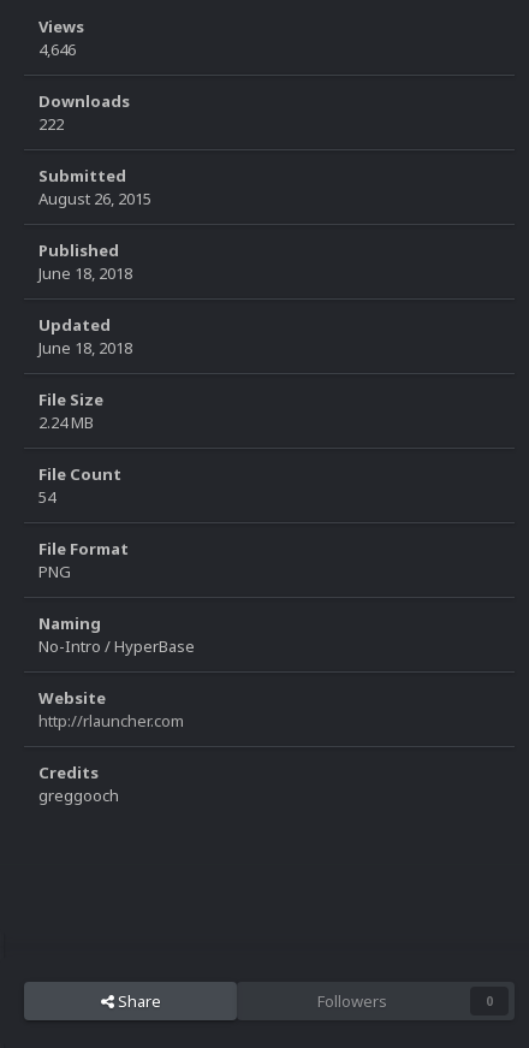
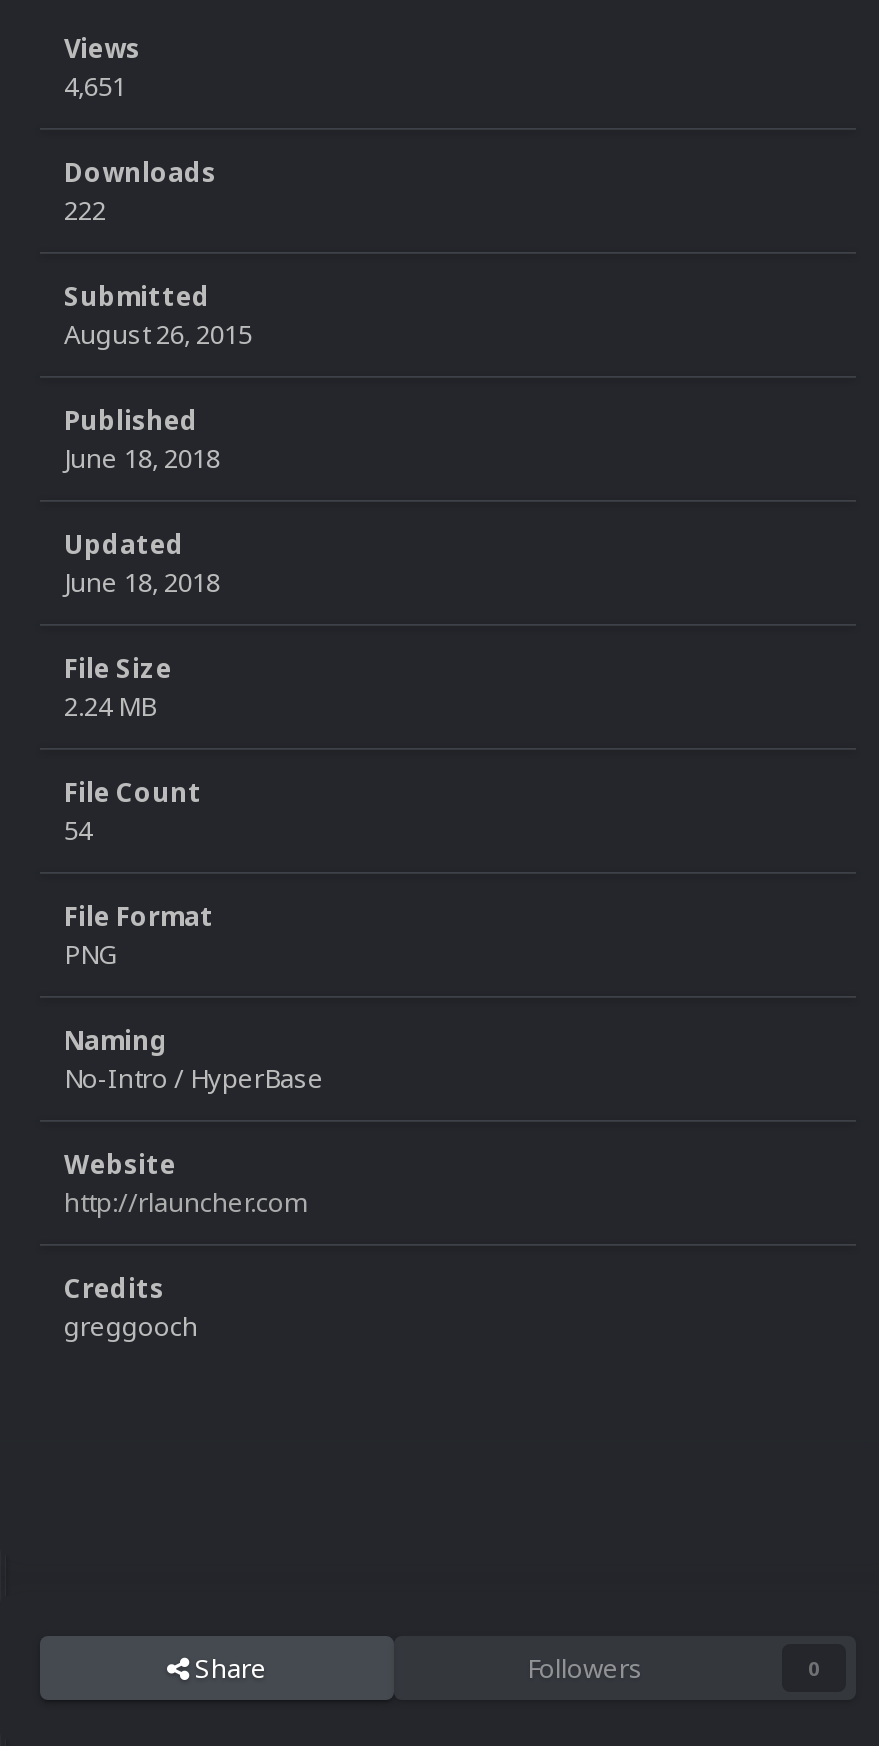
- 4,646
+ 4,651
